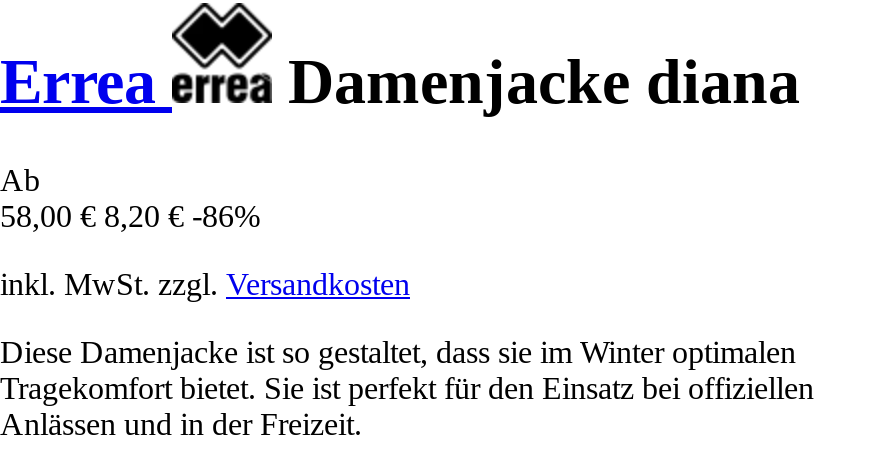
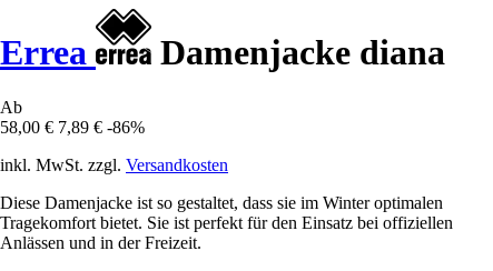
- 58,00 € 8,20 € -86%
+ 58,00 € 7,89 € -86%
